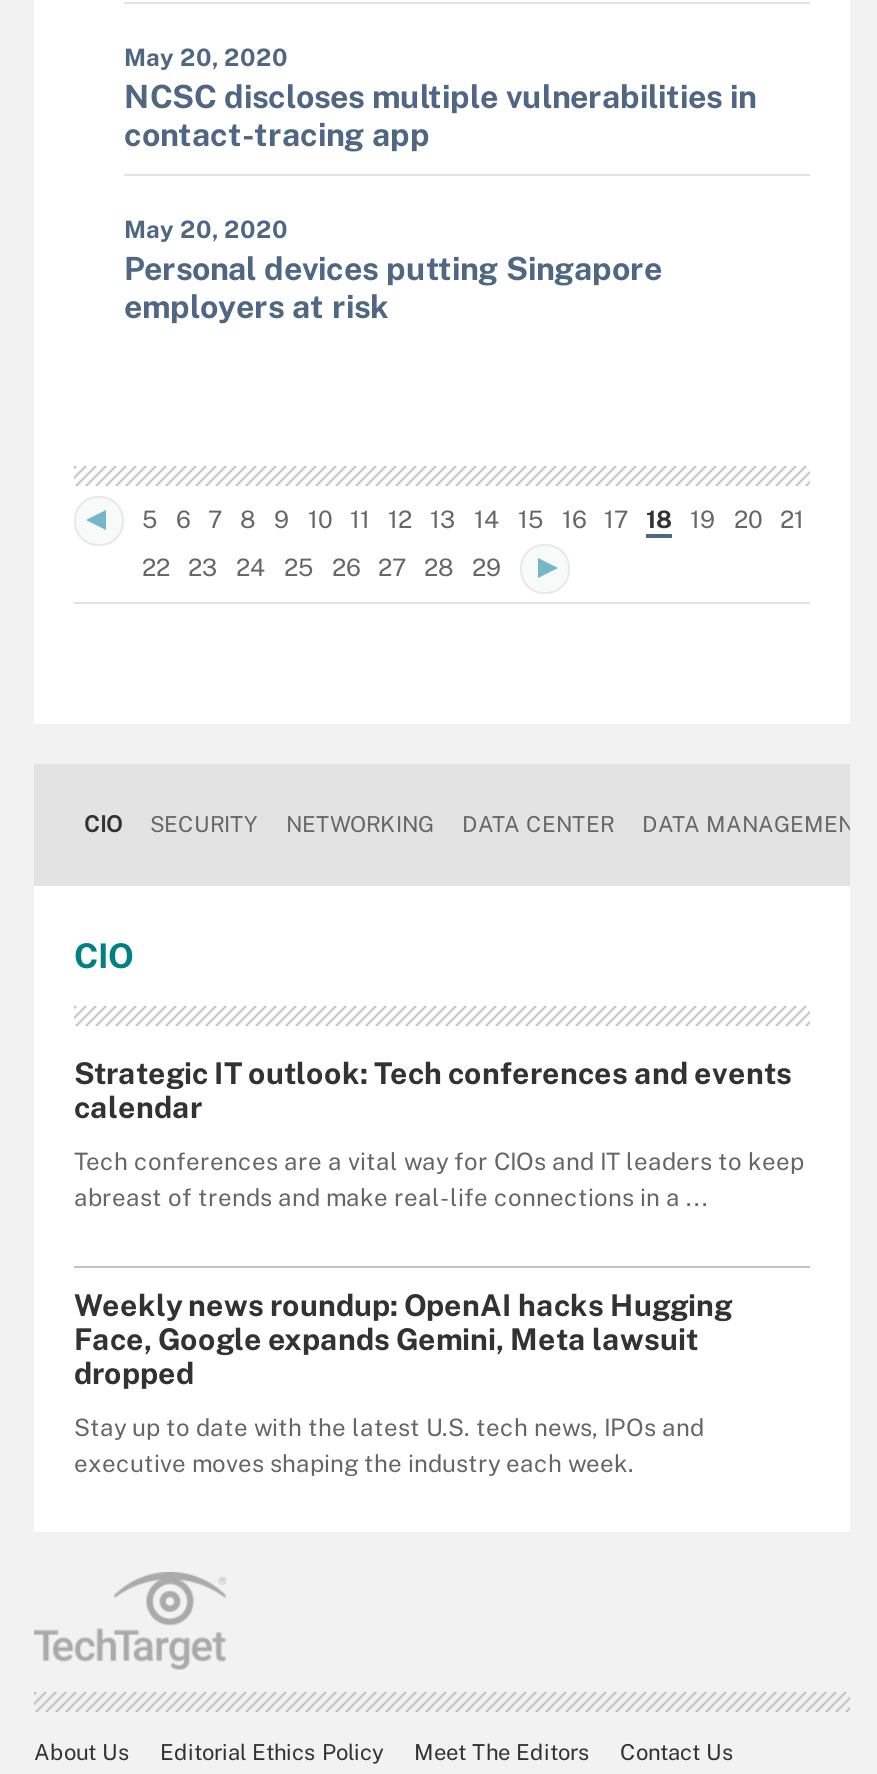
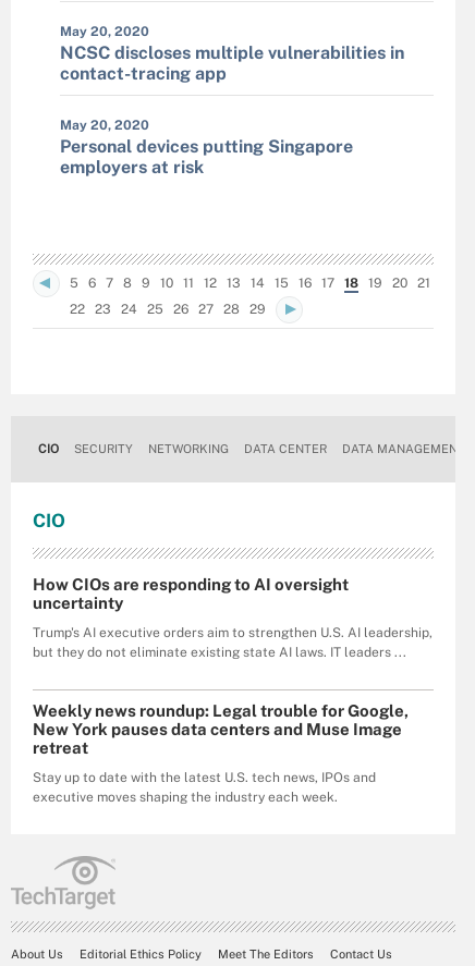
- Strategic IT outlook: Tech conferences and events
- calendar
+ How CIOs are responding to AI oversight
+ uncertainty

- Tech conferences are a vital way for CIOs and IT leaders to keep
- abreast of trends and make real-life connections in a ...
+ Trump's AI executive orders aim to strengthen U.S. AI leadership,
+ but they do not eliminate existing state AI laws. IT leaders ...

- Weekly news roundup: OpenAI hacks Hugging
- Face, Google expands Gemini, Meta lawsuit
- dropped
+ Weekly news roundup: Legal trouble for Google,
+ New York pauses data centers and Muse Image
+ retreat
